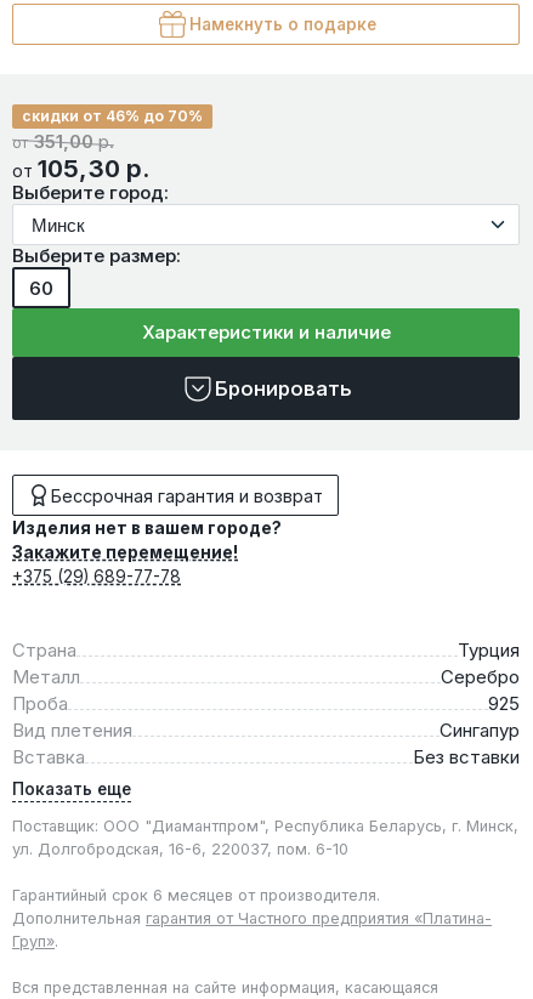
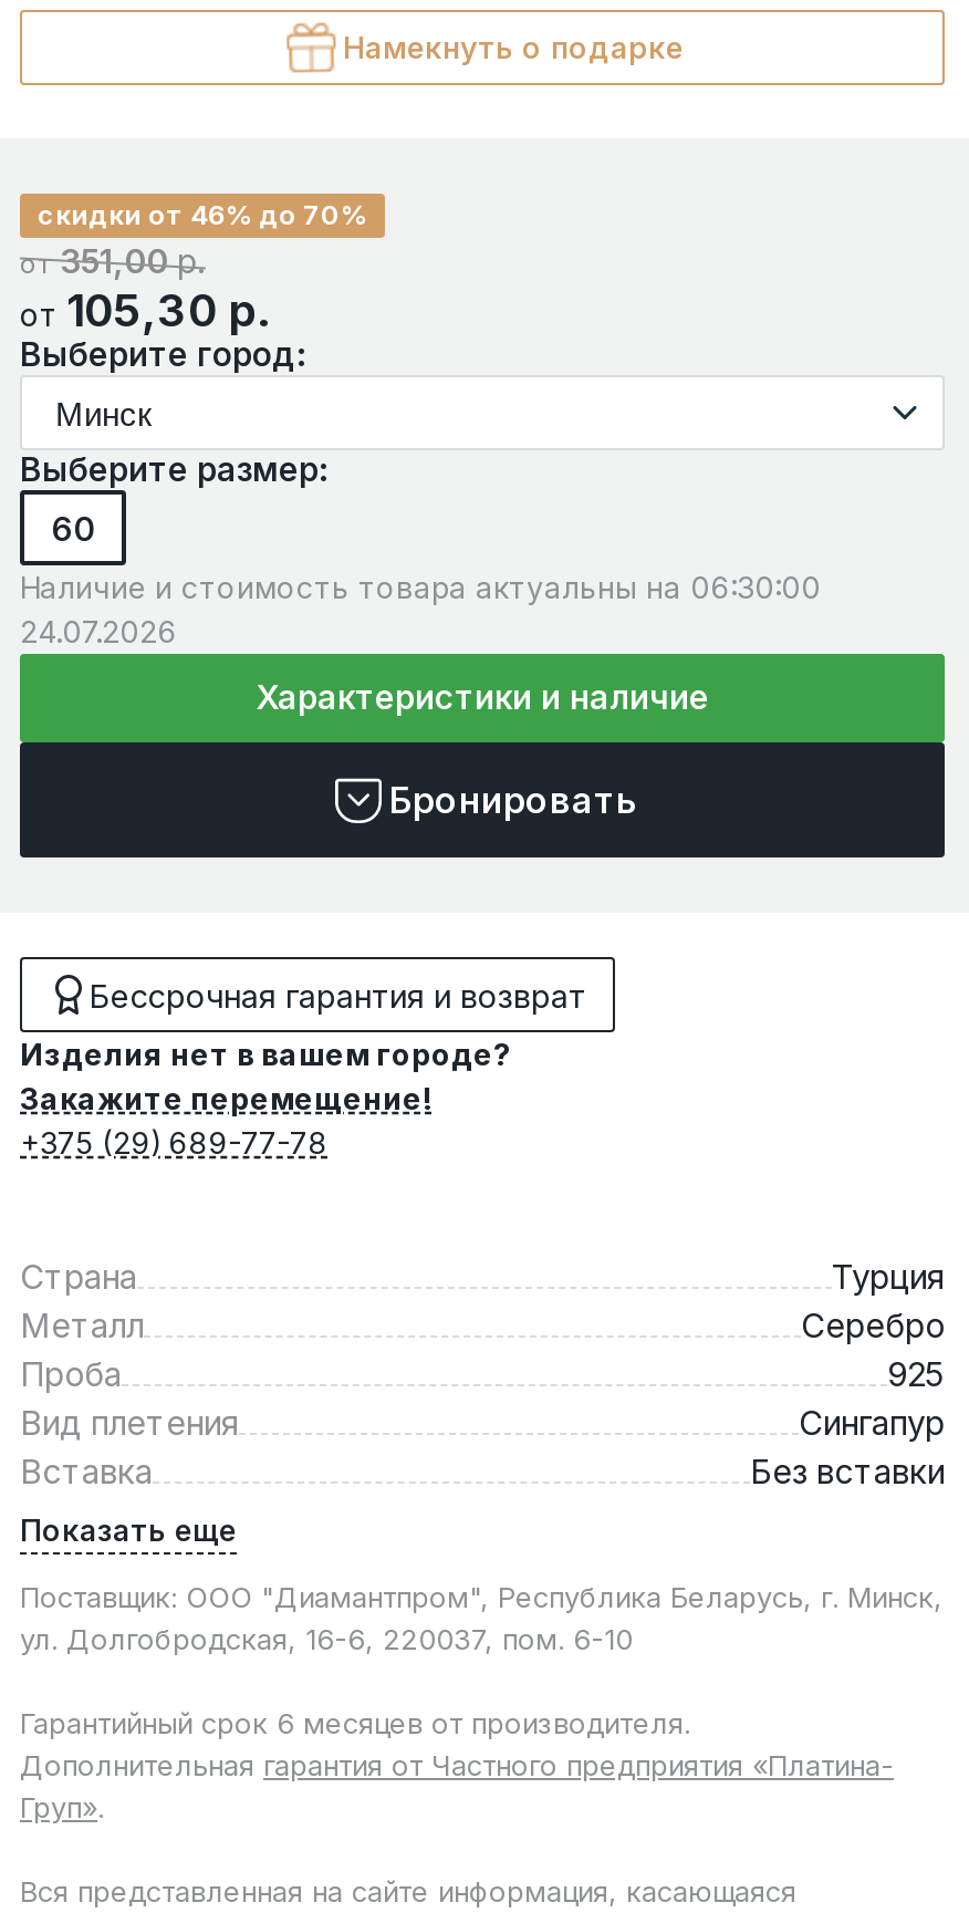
+ Наличие и стоимость товара актуальны на 06:30:00
+ 24.07.2026
